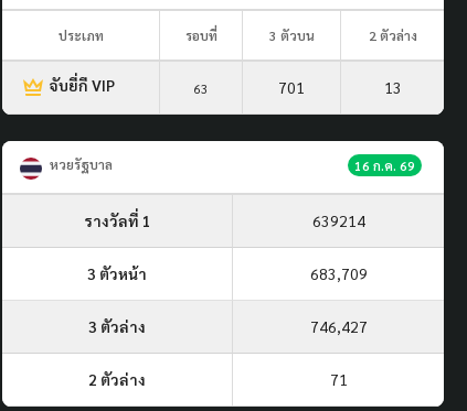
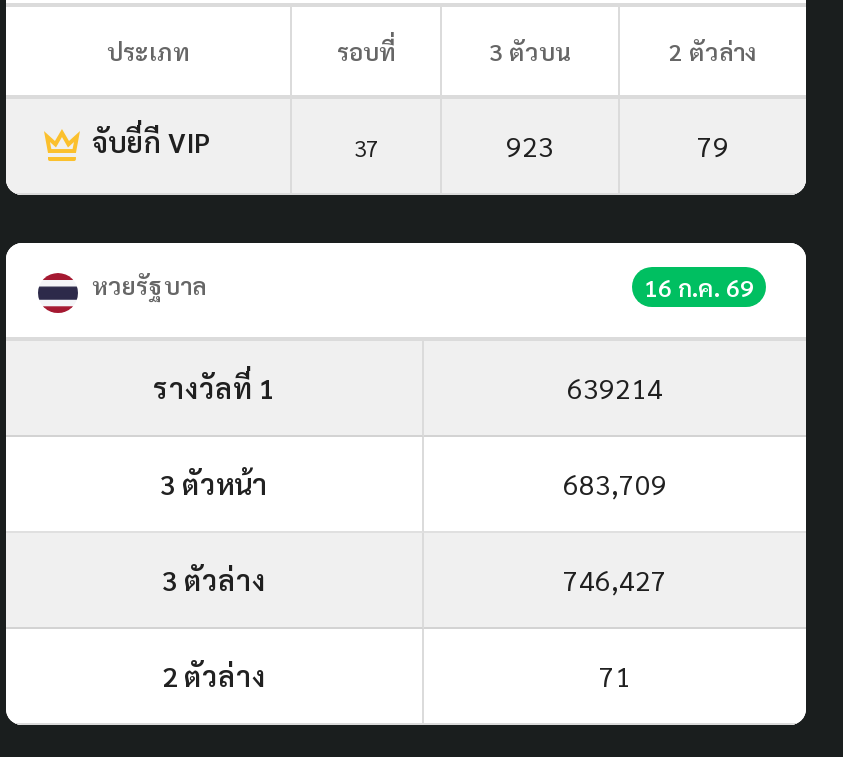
- 63
+ 37

- 701
+ 923

- 13
+ 79
